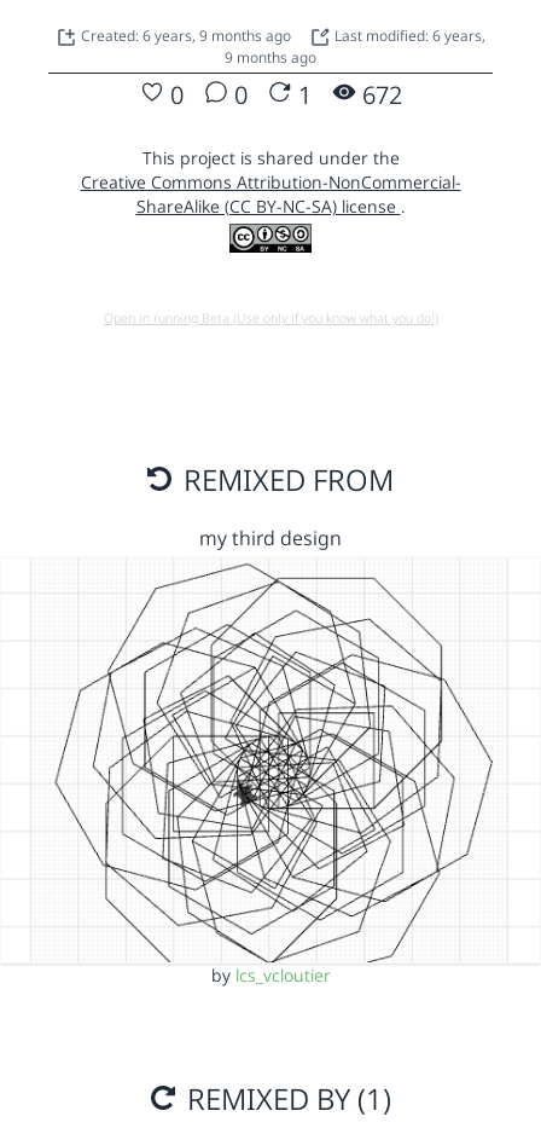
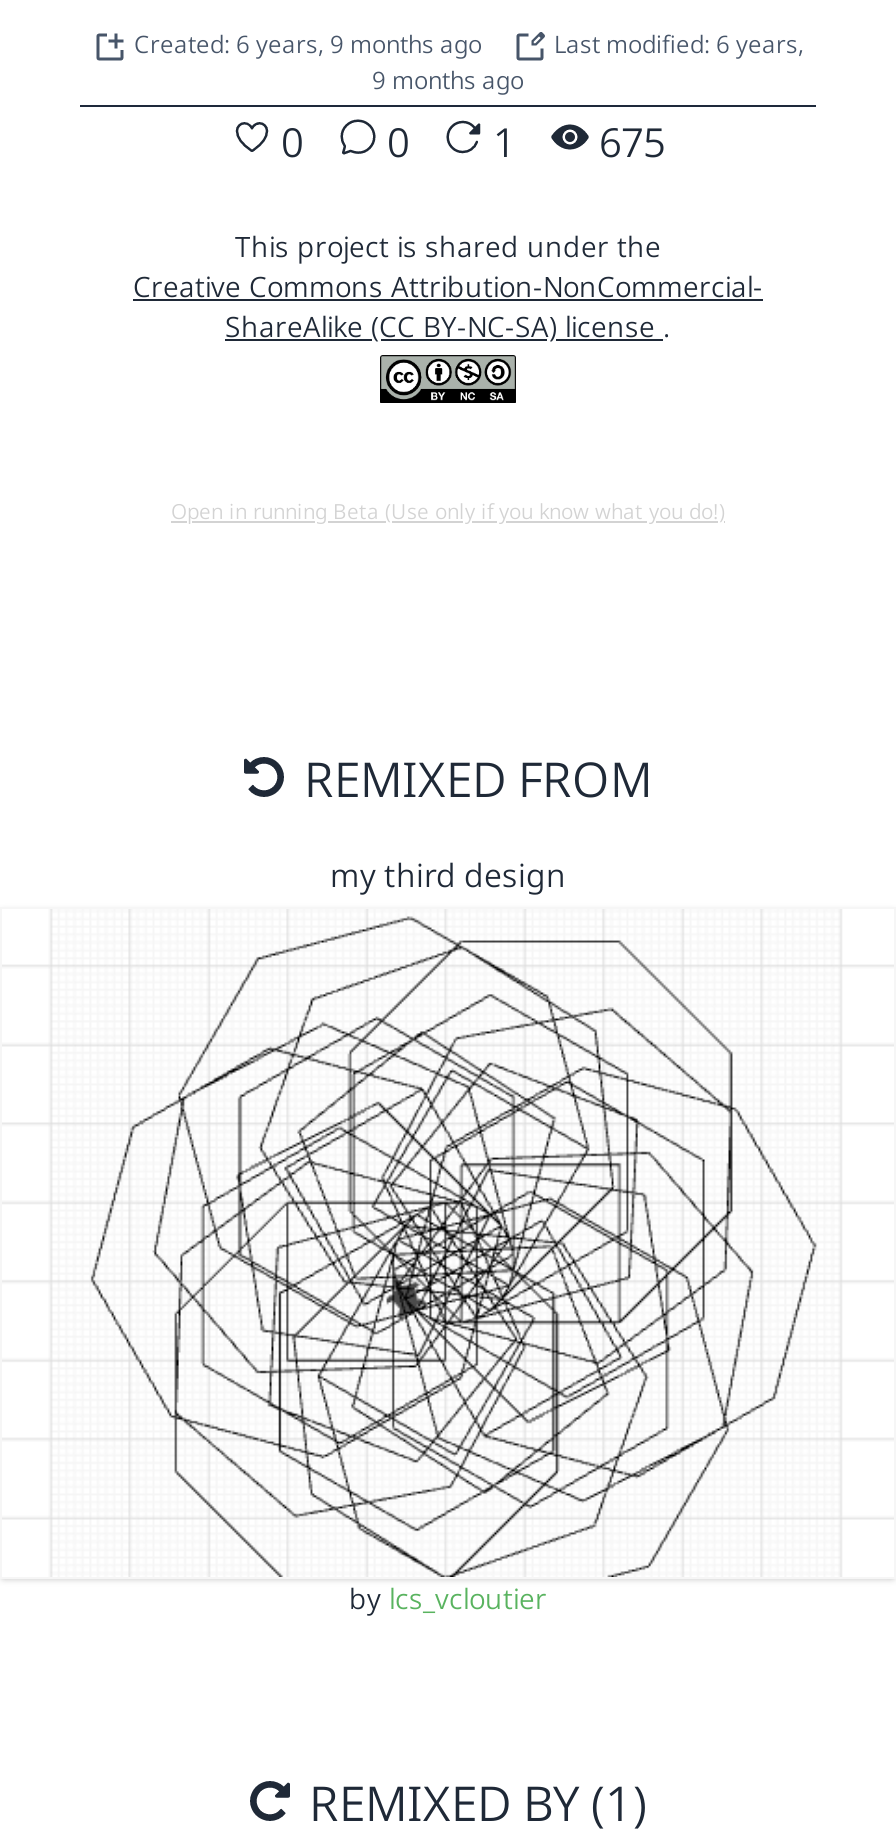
- 0 0 1 672
+ 0 0 1 675
